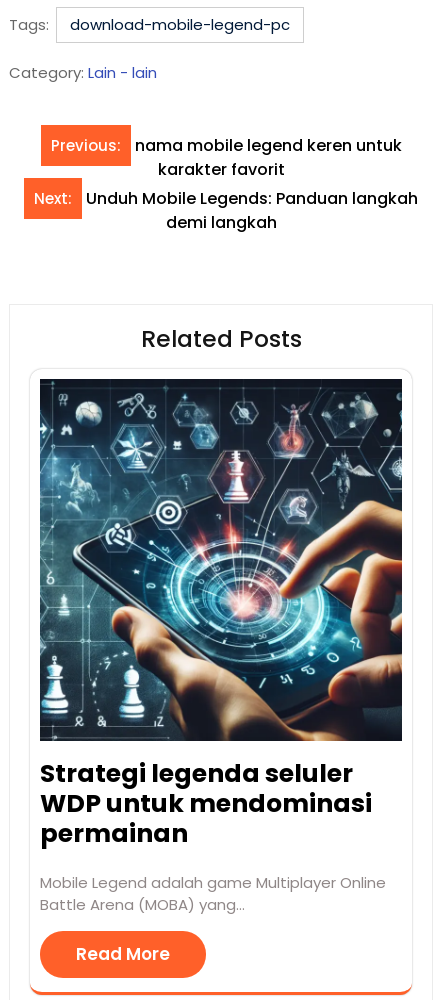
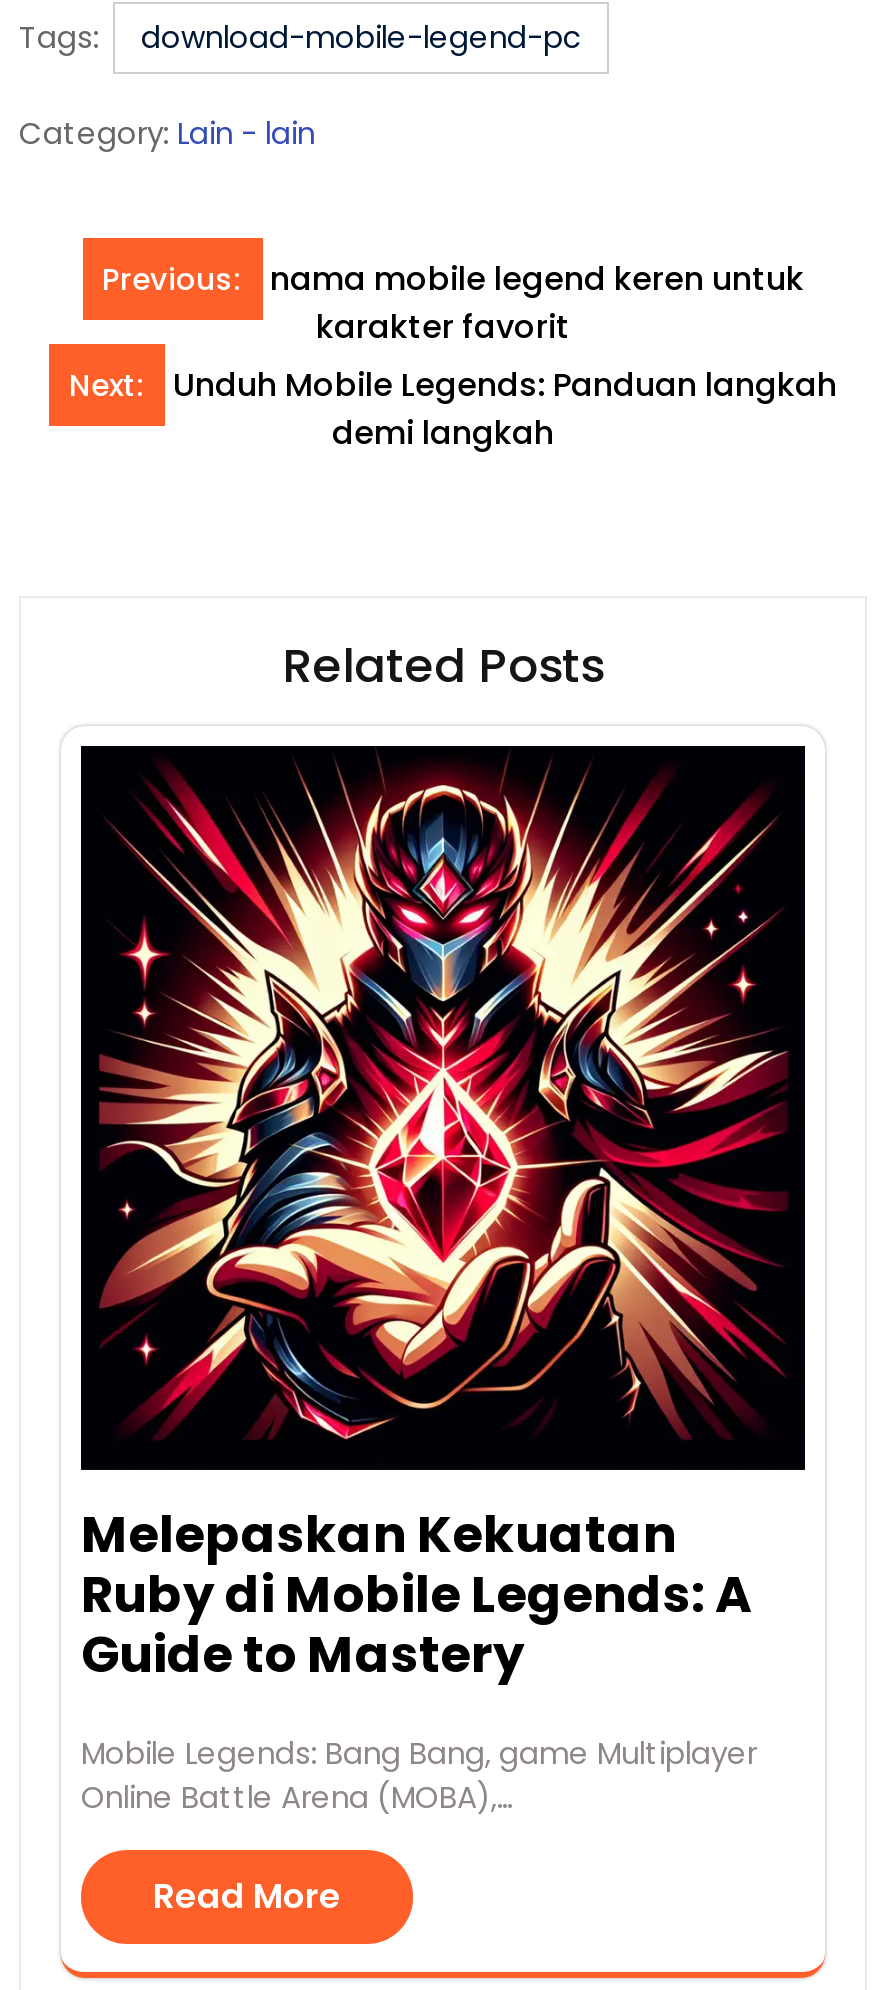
- [image]
- Strategi legenda seluler
- WDP untuk mendominasi
- permainan
+ [image]
+ Melepaskan Kekuatan
+ Ruby di Mobile Legends: A
+ Guide to Mastery

- Mobile Legend adalah game Multiplayer Online
- Battle Arena (MOBA) yang…
+ Mobile Legends: Bang Bang, game Multiplayer
+ Online Battle Arena (MOBA),…
